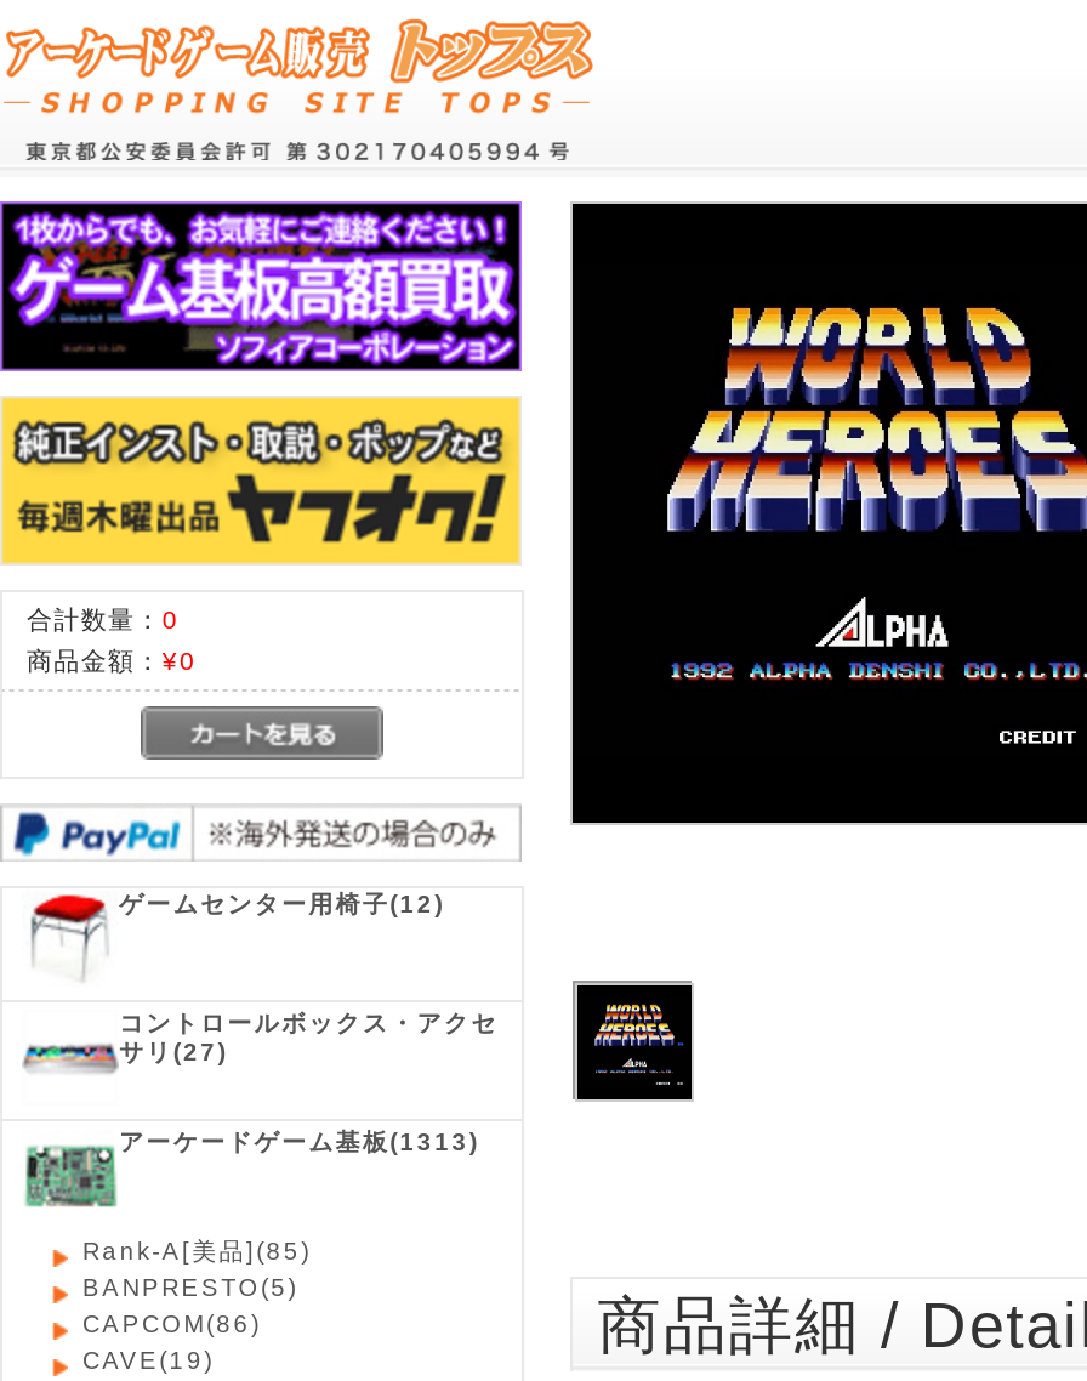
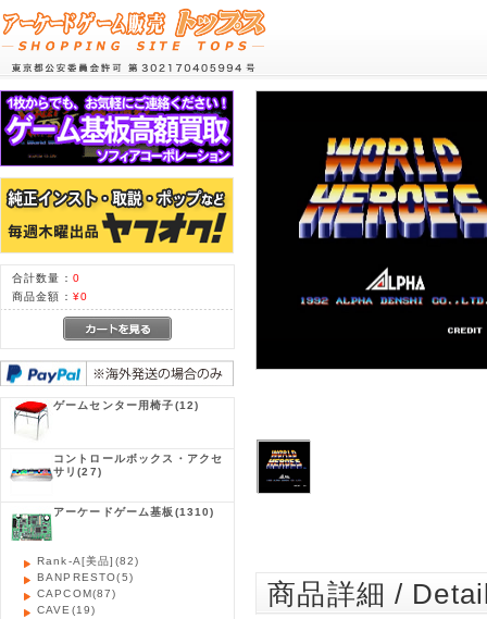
- アーケードゲーム基板(1313)
+ アーケードゲーム基板(1310)

- Rank-A[美品] (85)
+ Rank-A[美品] (82)

- CAPCOM (86)
+ CAPCOM (87)
